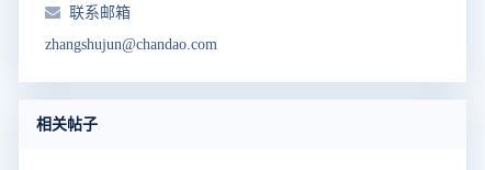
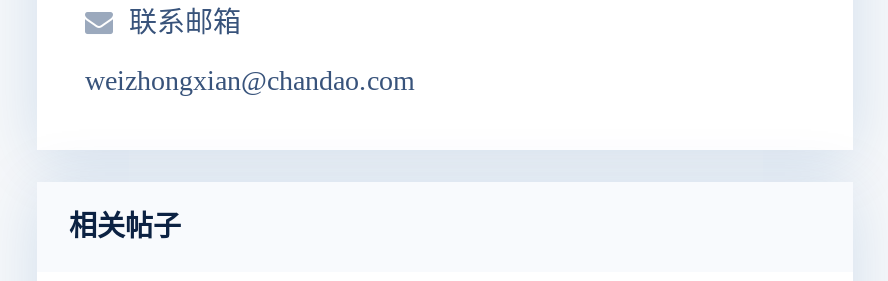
- zhangshujun@chandao.com
+ weizhongxian@chandao.com
